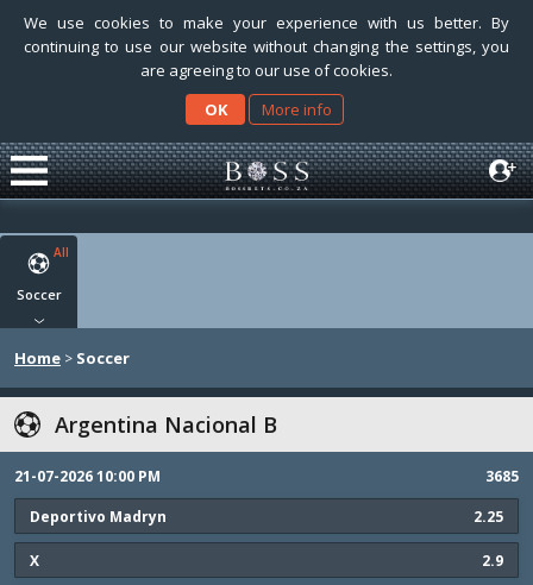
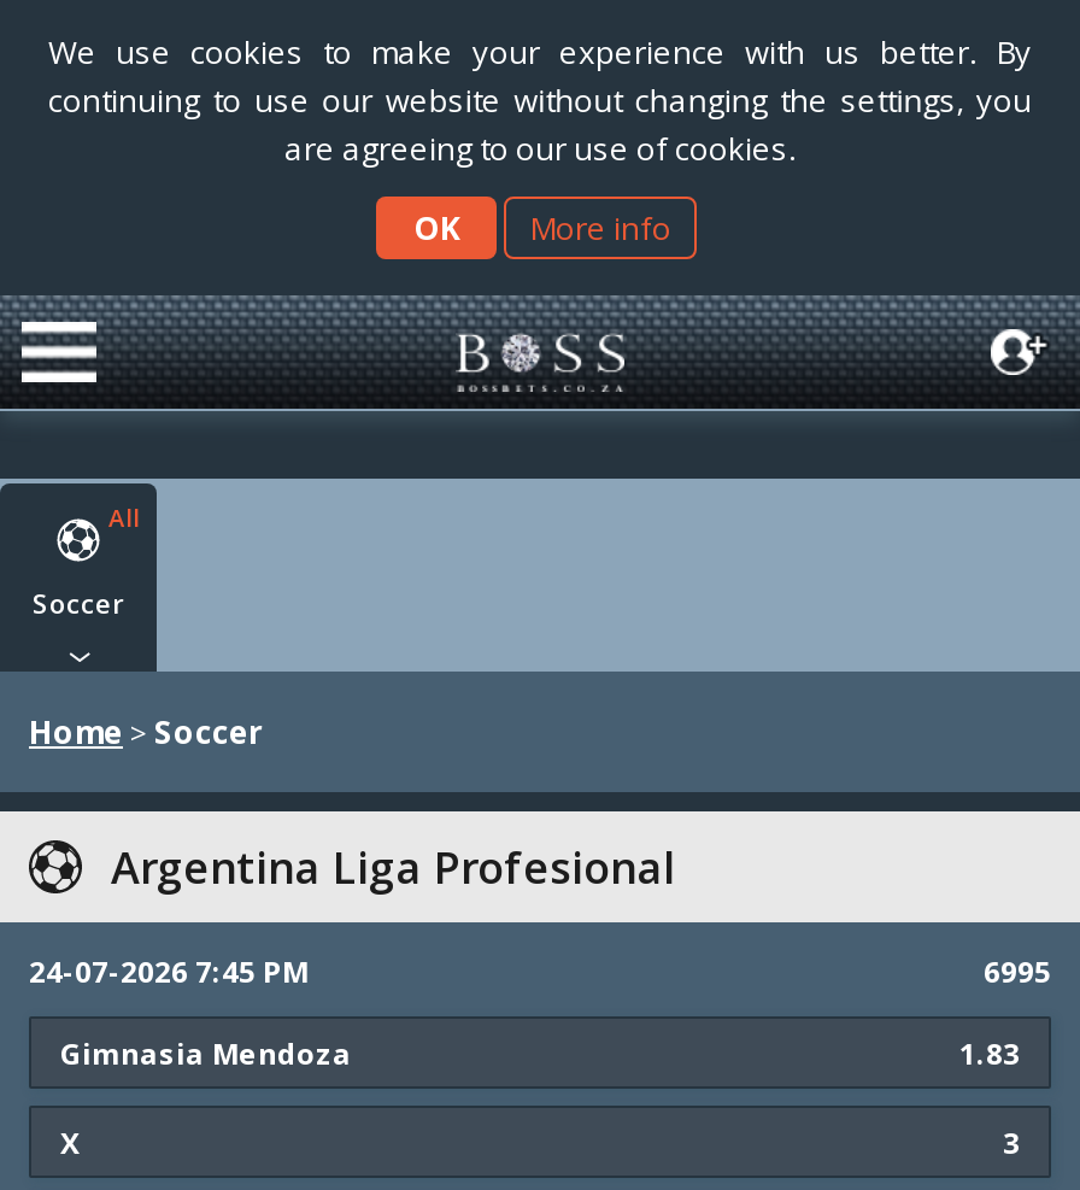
- Argentina Nacional B
+ Argentina Liga Profesional

- 21-07-2026 10:00 PM
- 3685
+ 24-07-2026 7:45 PM
+ 6995

- Deportivo Madryn
- 2.25
+ Gimnasia Mendoza
+ 1.83

- 2.9
+ 3
